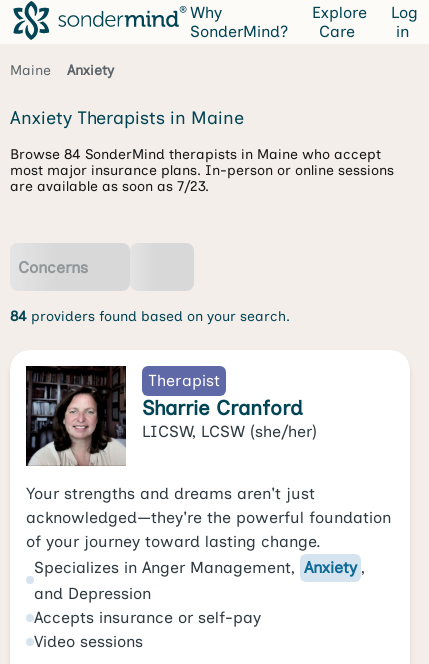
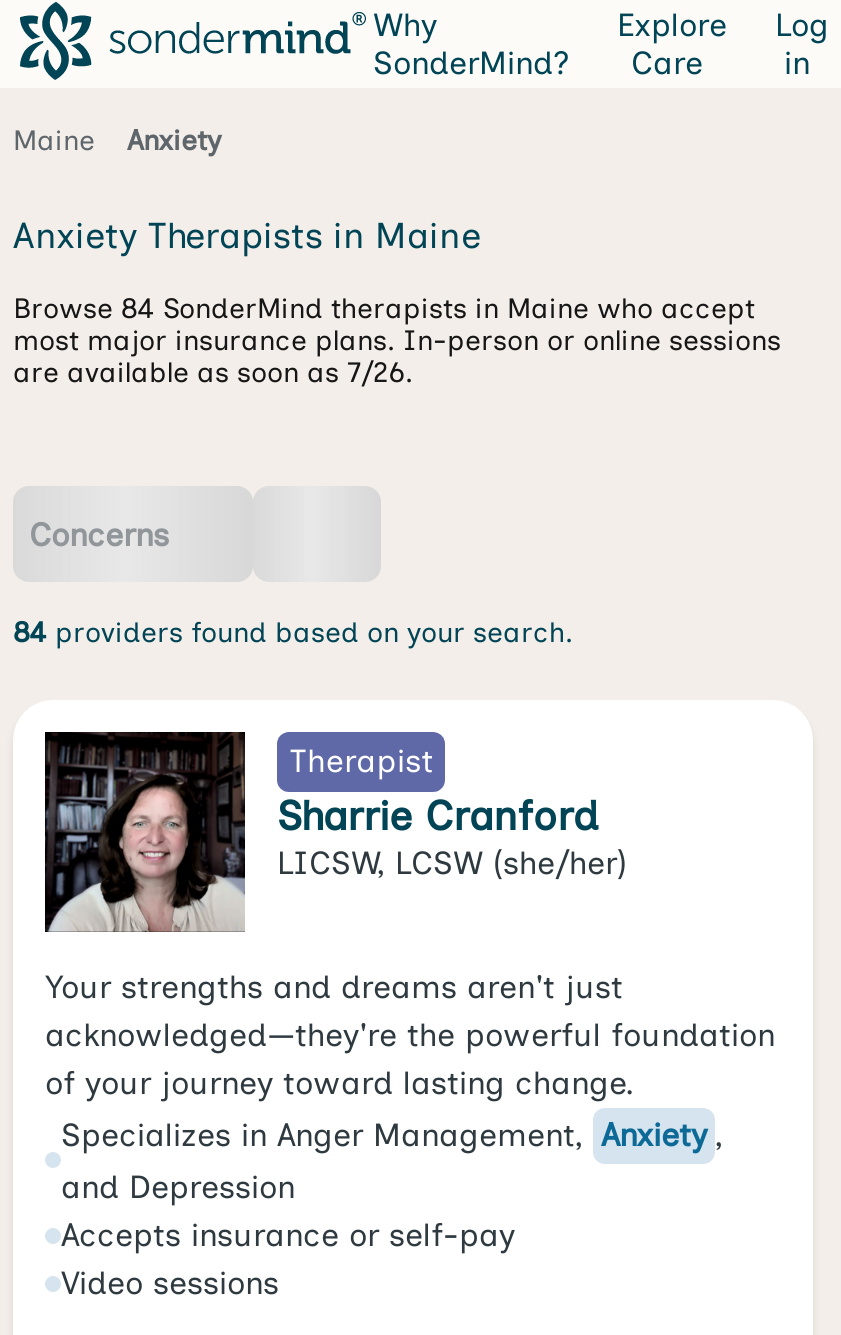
- are available as soon as 7/23.
+ are available as soon as 7/26.
